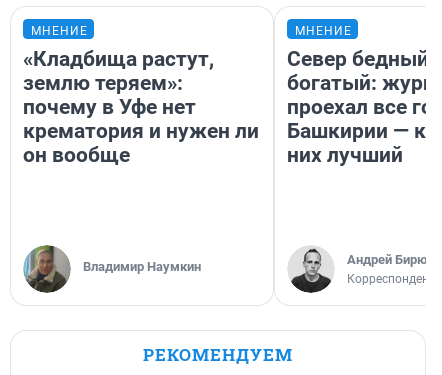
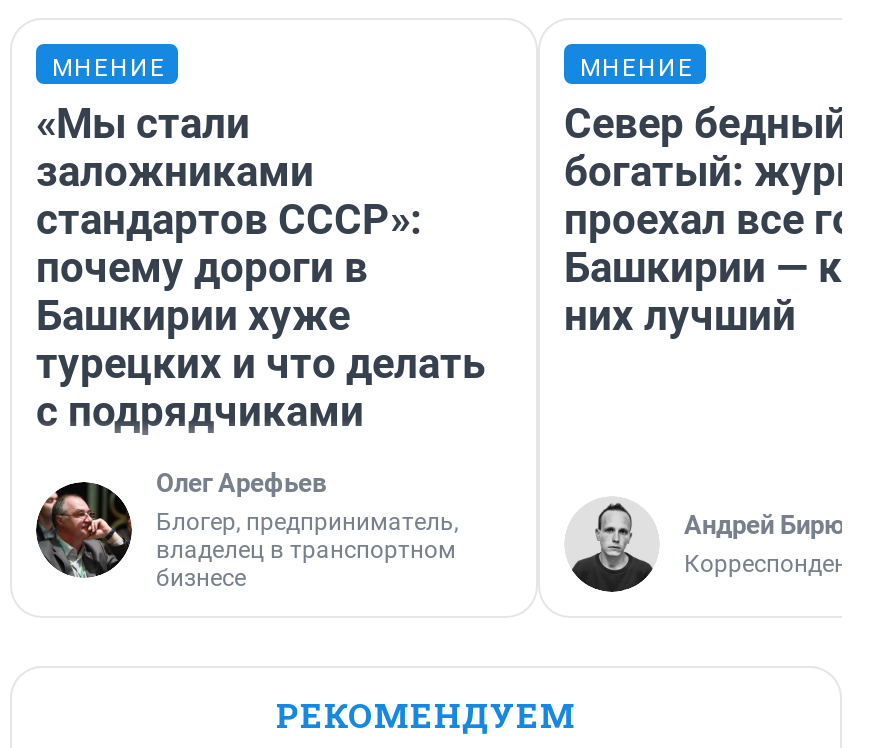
- «Кладбища растут,
- землю теряем»:
- почему в Уфе нет
- крематория и нужен ли
- он вообще
+ «Мы стали
+ заложниками
+ стандартов СССР»:
+ почему дороги в
+ Башкирии хуже
+ турецких и что делать
+ с подрядчиками

- [image]
- Владимир Наумкин
+ [image]
+ Олег Арефьев
+ Блогер, предприниматель,
+ владелец в транспортном
+ бизнесе
